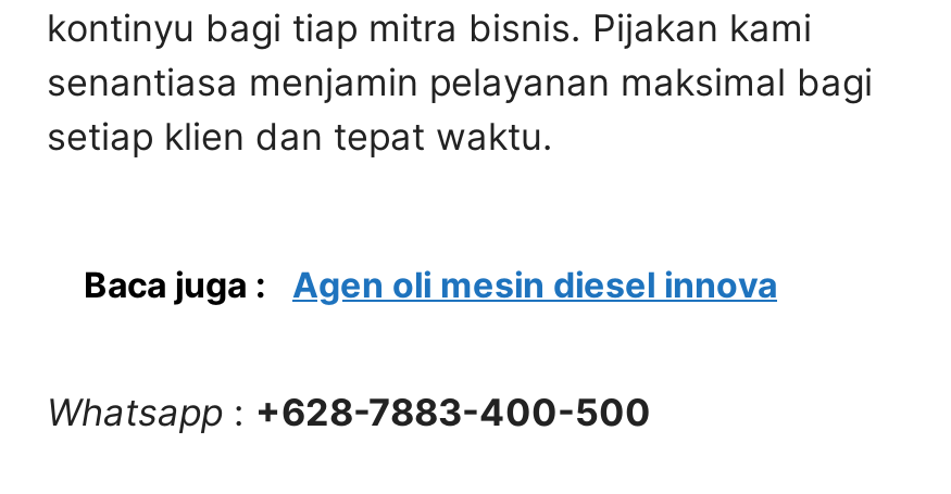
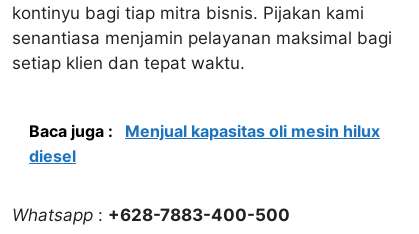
- Baca juga : Agen oli mesin diesel innova
+ Baca juga : Menjual kapasitas oli mesin hilux
+ diesel
